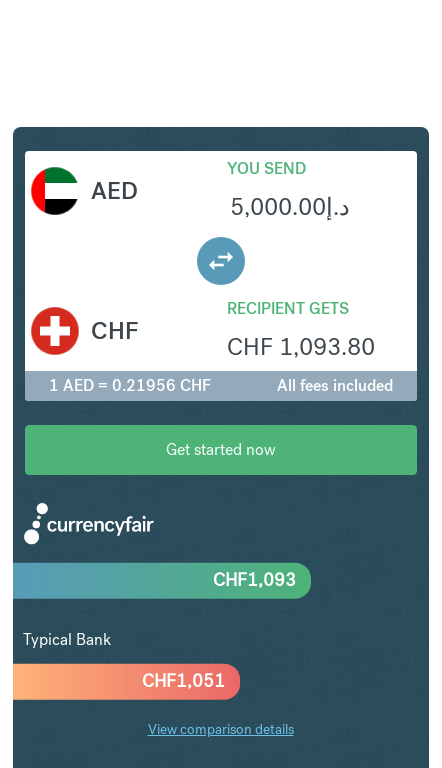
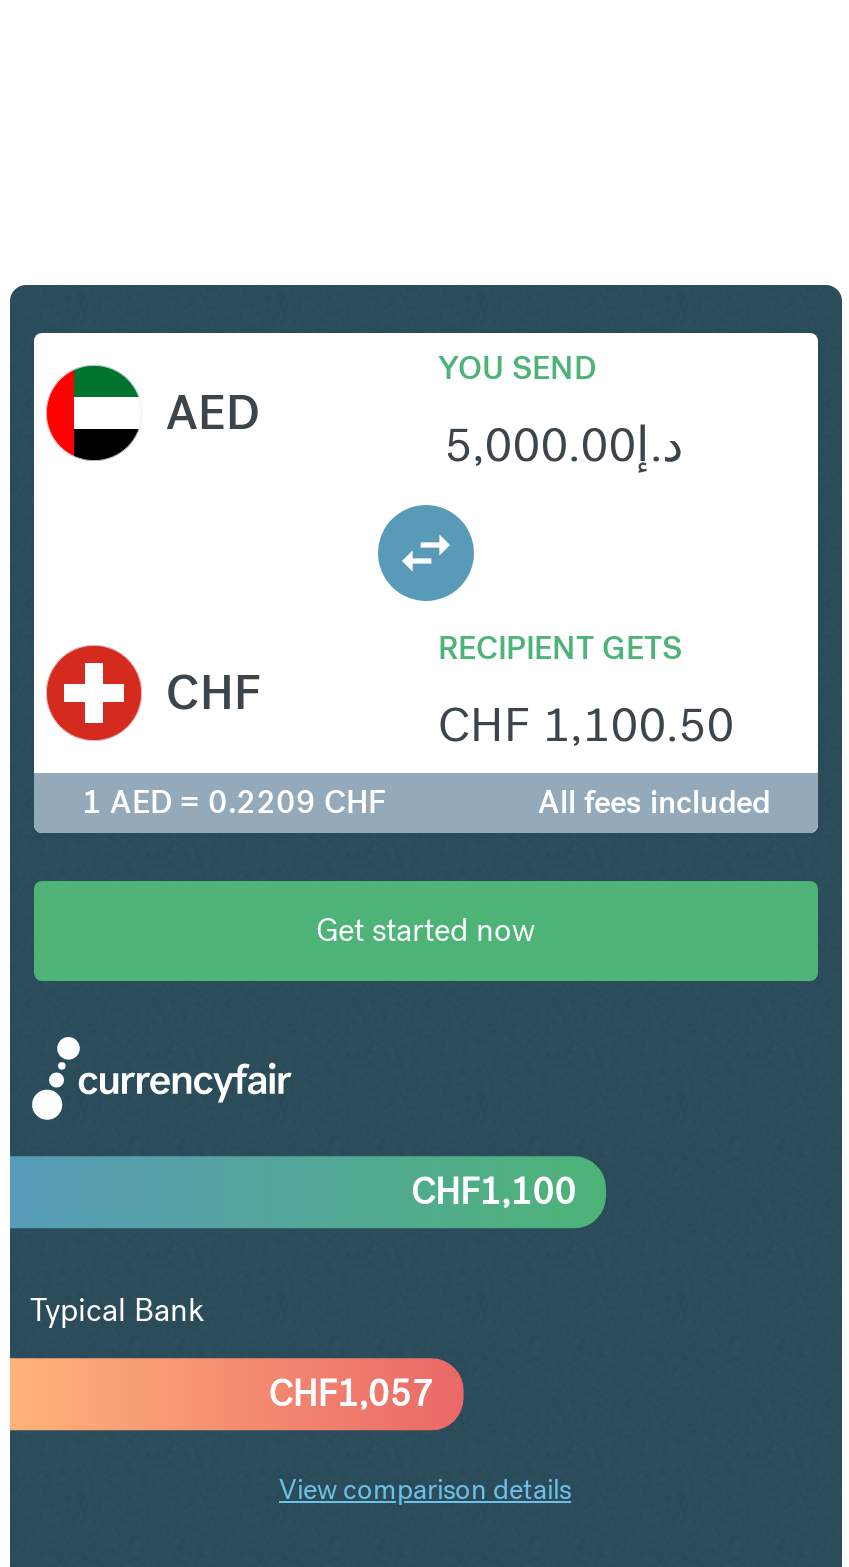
- CHF 1,093.80
+ CHF 1,100.50

- 1 AED = 0.21956 CHF
+ 1 AED = 0.2209 CHF

- CHF1,093
+ CHF1,100

- CHF1,051
+ CHF1,057
